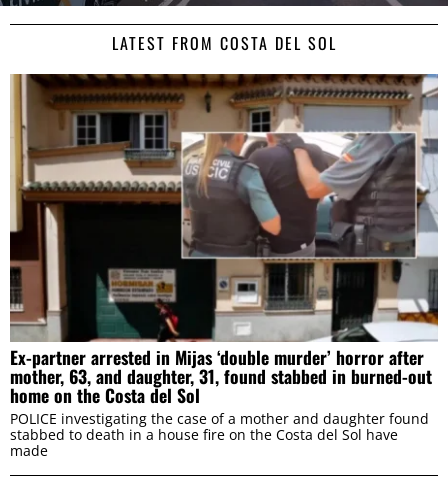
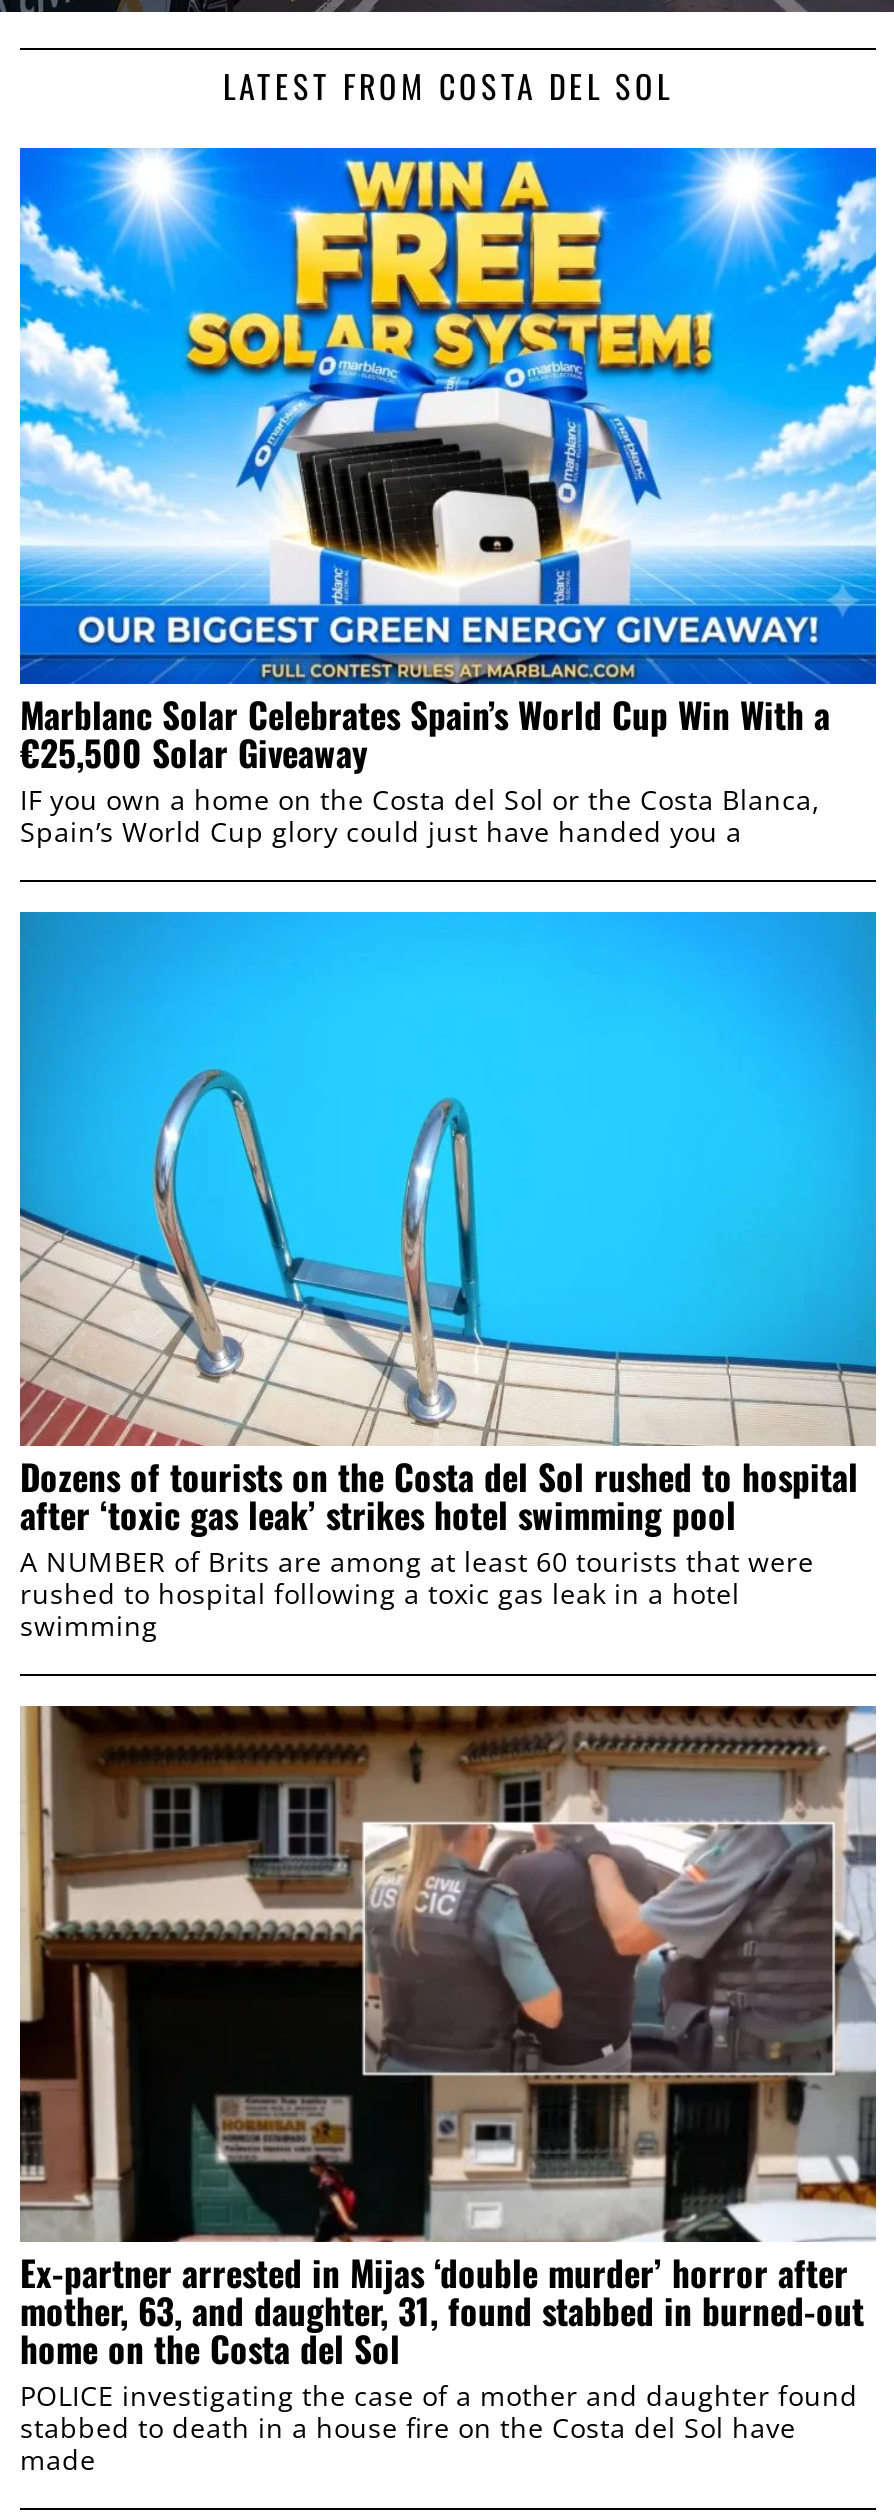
+ [image]
+ Marblanc Solar Celebrates Spain’s World Cup Win With a
+ €25,500 Solar Giveaway
+ IF you own a home on the Costa del Sol or the Costa Blanca,
+ Spain’s World Cup glory could just have handed you a

+ [image]
+ Dozens of tourists on the Costa del Sol rushed to hospital
+ after ‘toxic gas leak’ strikes hotel swimming pool
+ A NUMBER of Brits are among at least 60 tourists that were
+ rushed to hospital following a toxic gas leak in a hotel
+ swimming
